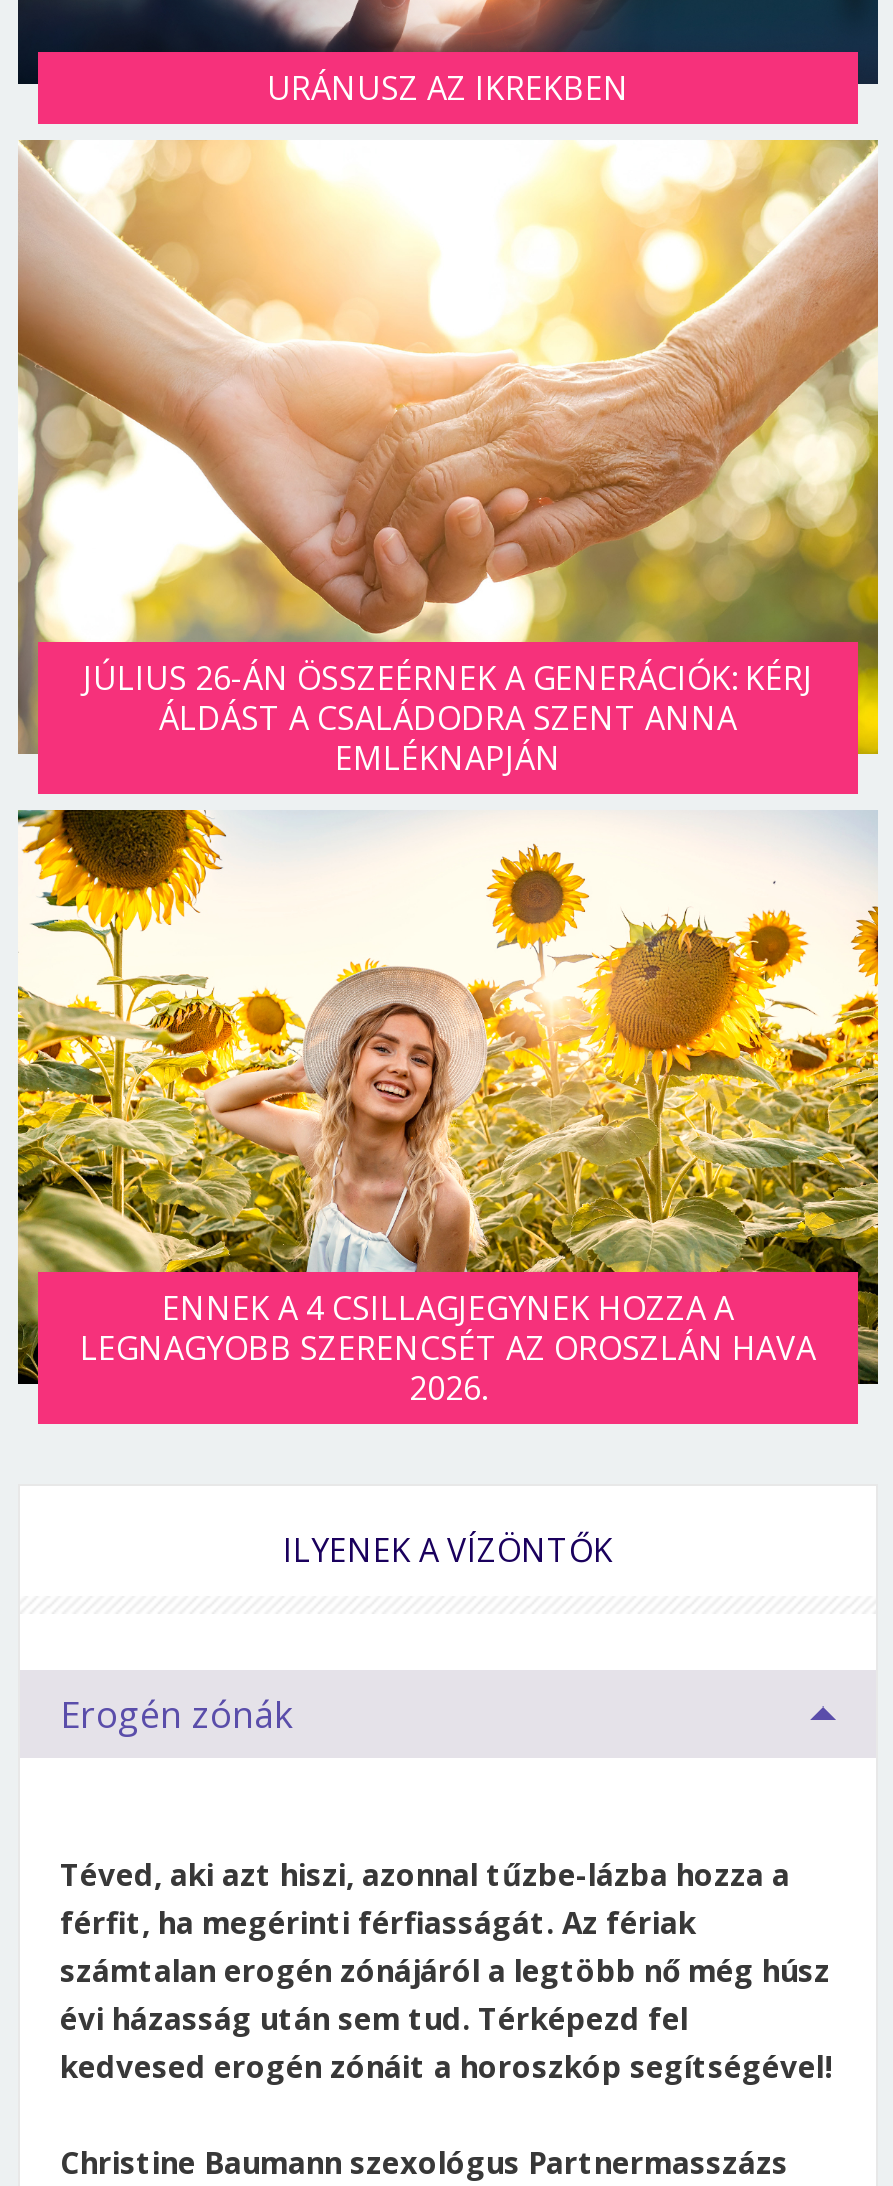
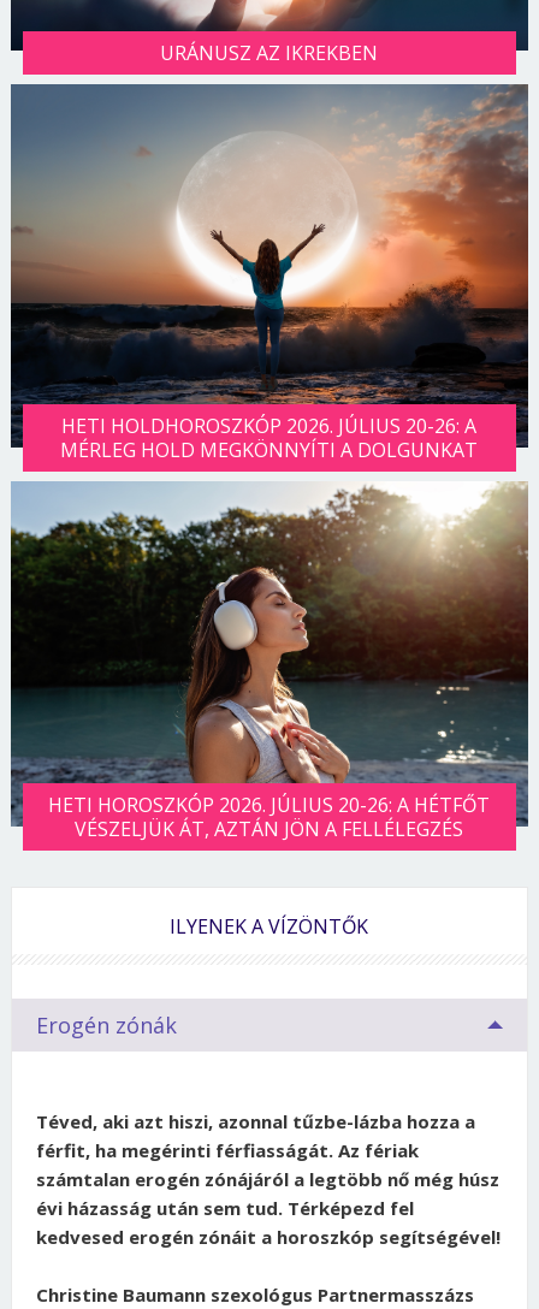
- [image]
- JÚLIUS 26-ÁN ÖSSZEÉRNEK A GENERÁCIÓK: KÉRJ
- ÁLDÁST A CSALÁDODRA SZENT ANNA
- EMLÉKNAPJÁN
+ [image]
+ HETI HOLDHOROSZKÓP 2026. JÚLIUS 20-26: A
+ MÉRLEG HOLD MEGKÖNNYÍTI A DOLGUNKAT

- [image]
- ENNEK A 4 CSILLAGJEGYNEK HOZZA A
- LEGNAGYOBB SZERENCSÉT AZ OROSZLÁN HAVA
- 2026.
+ [image]
+ HETI HOROSZKÓP 2026. JÚLIUS 20-26: A HÉTFŐT
+ VÉSZELJÜK ÁT, AZTÁN JÖN A FELLÉLEGZÉS
